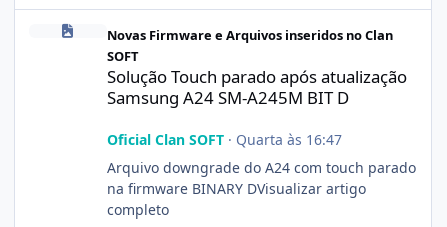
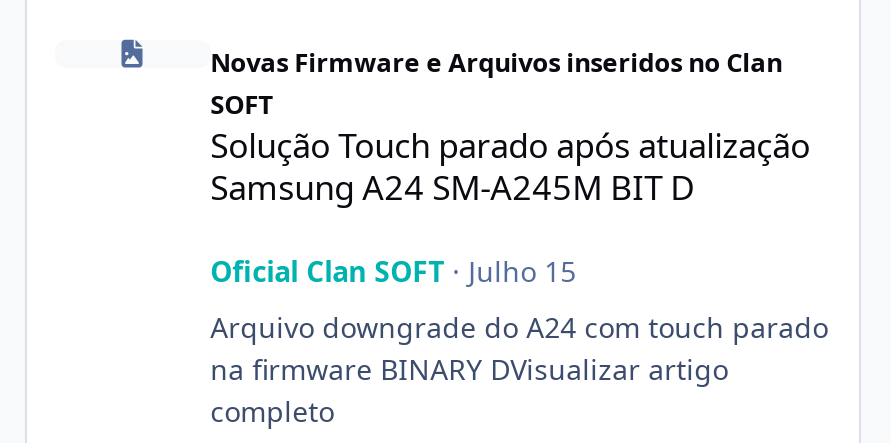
- Oficial Clan SOFT · Quarta às 16:47
+ Oficial Clan SOFT · Julho 15
